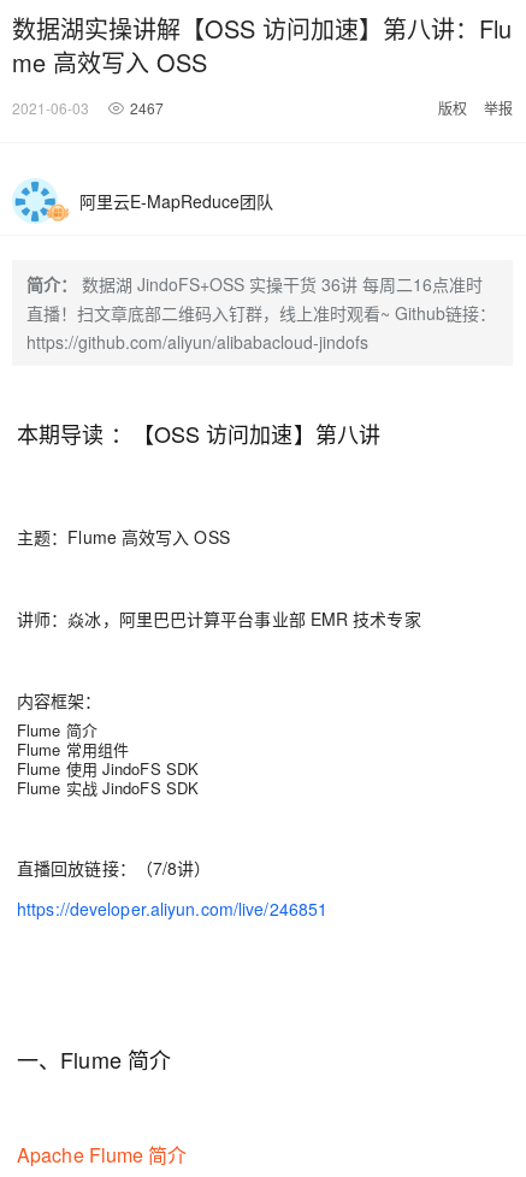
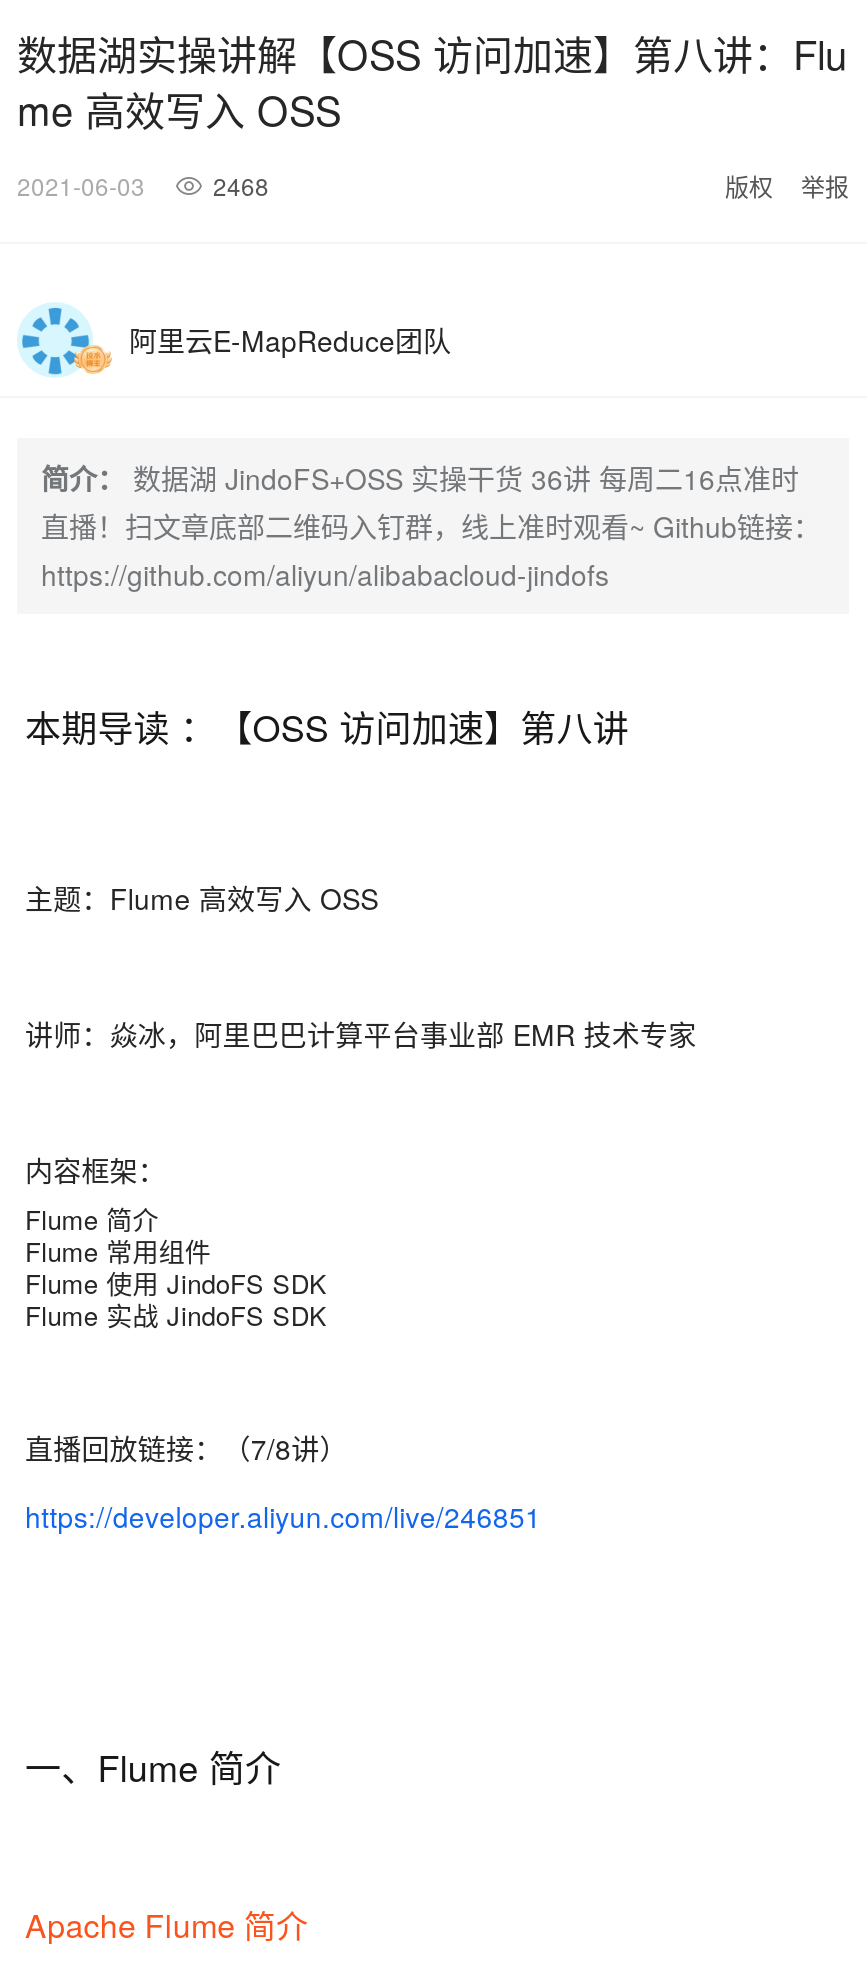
- 2021-06-03 2467
+ 2021-06-03 2468
